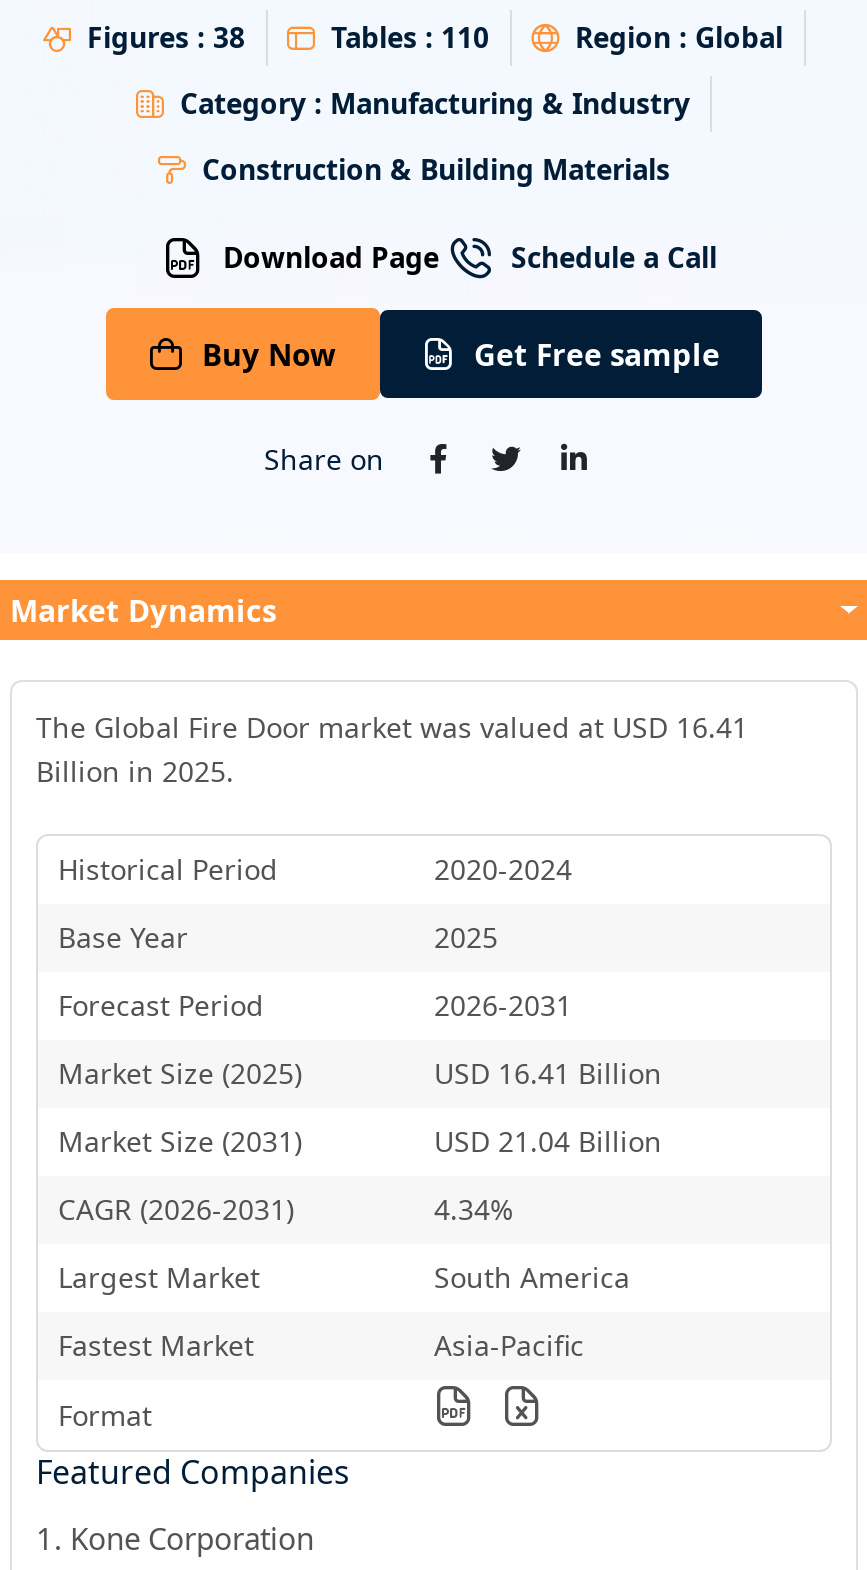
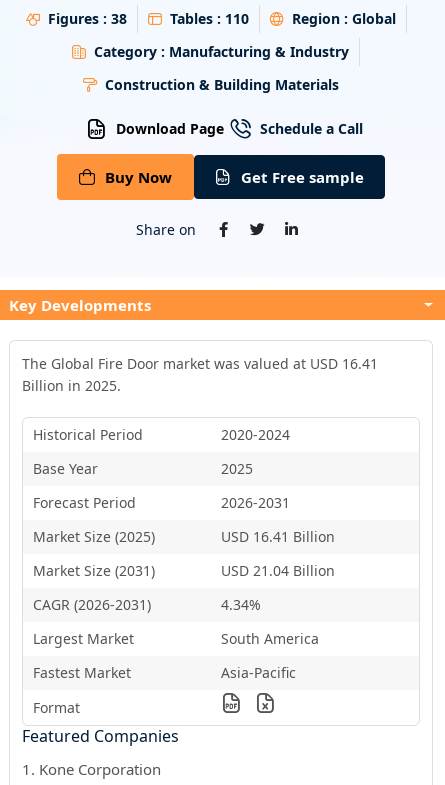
- Market Dynamics
+ Key Developments
